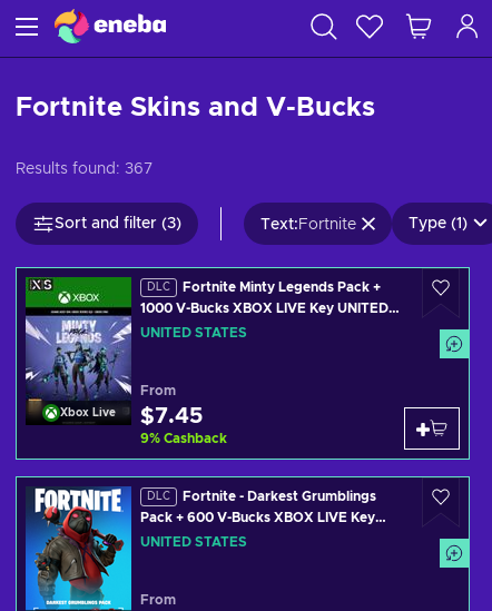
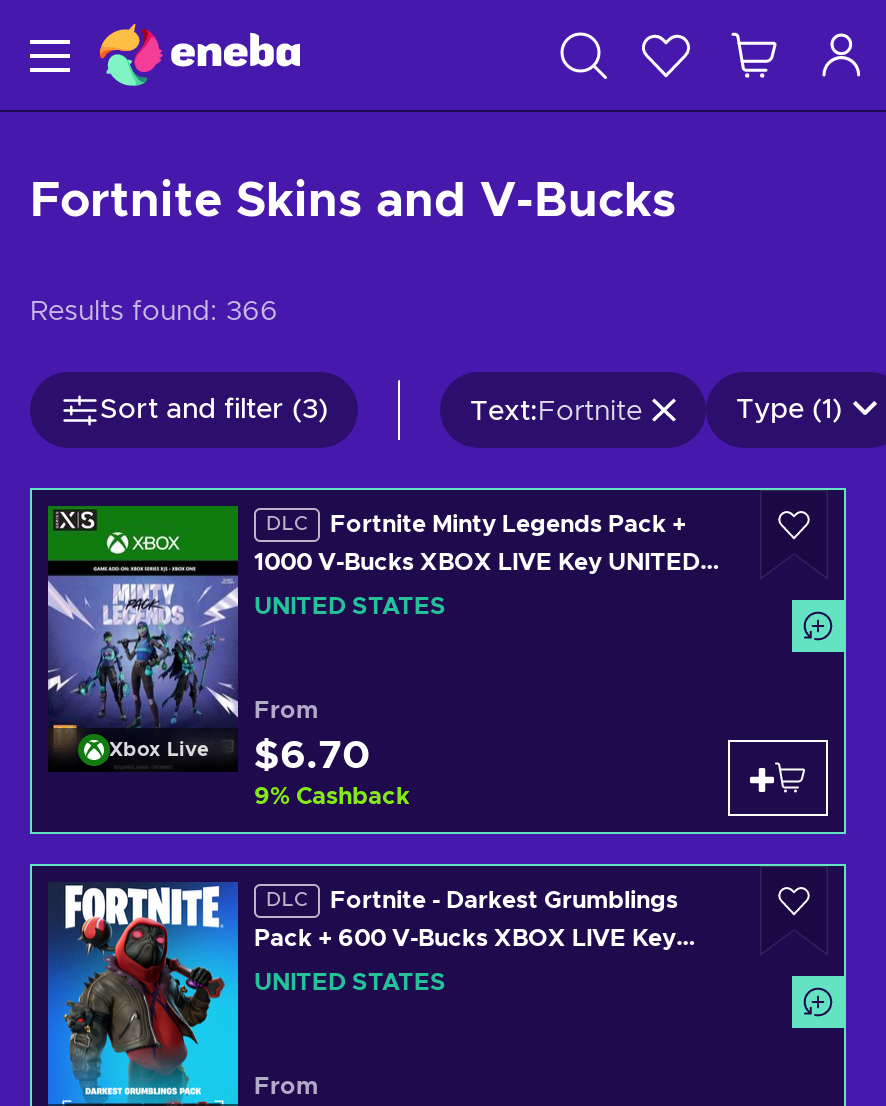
- Results found: 367
+ Results found: 366

- $7.45
+ $6.70
